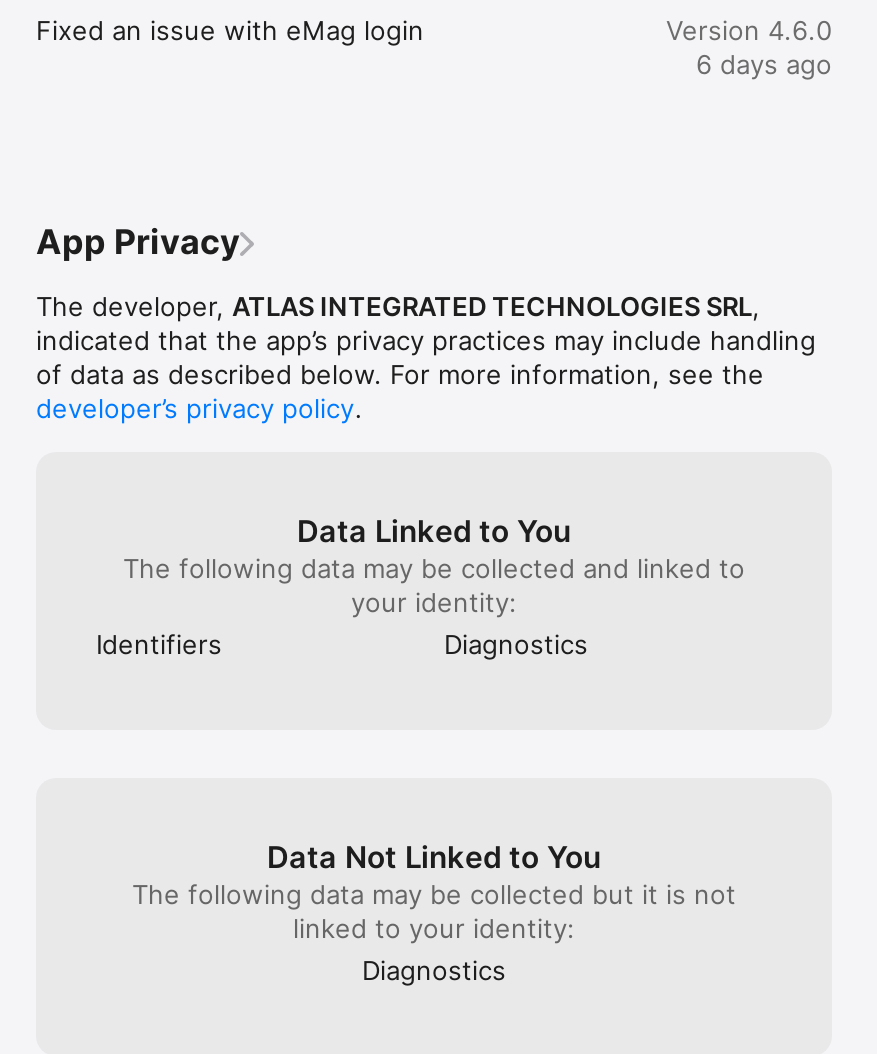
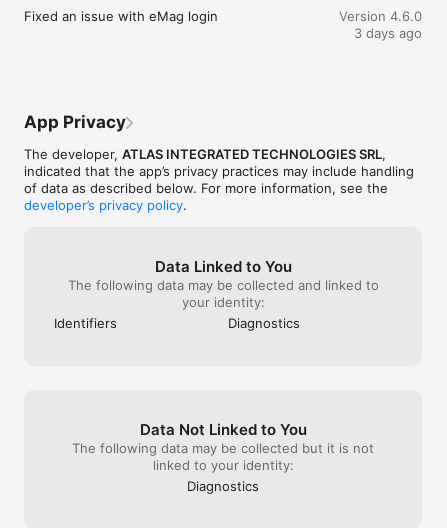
- 6 days ago
+ 3 days ago
